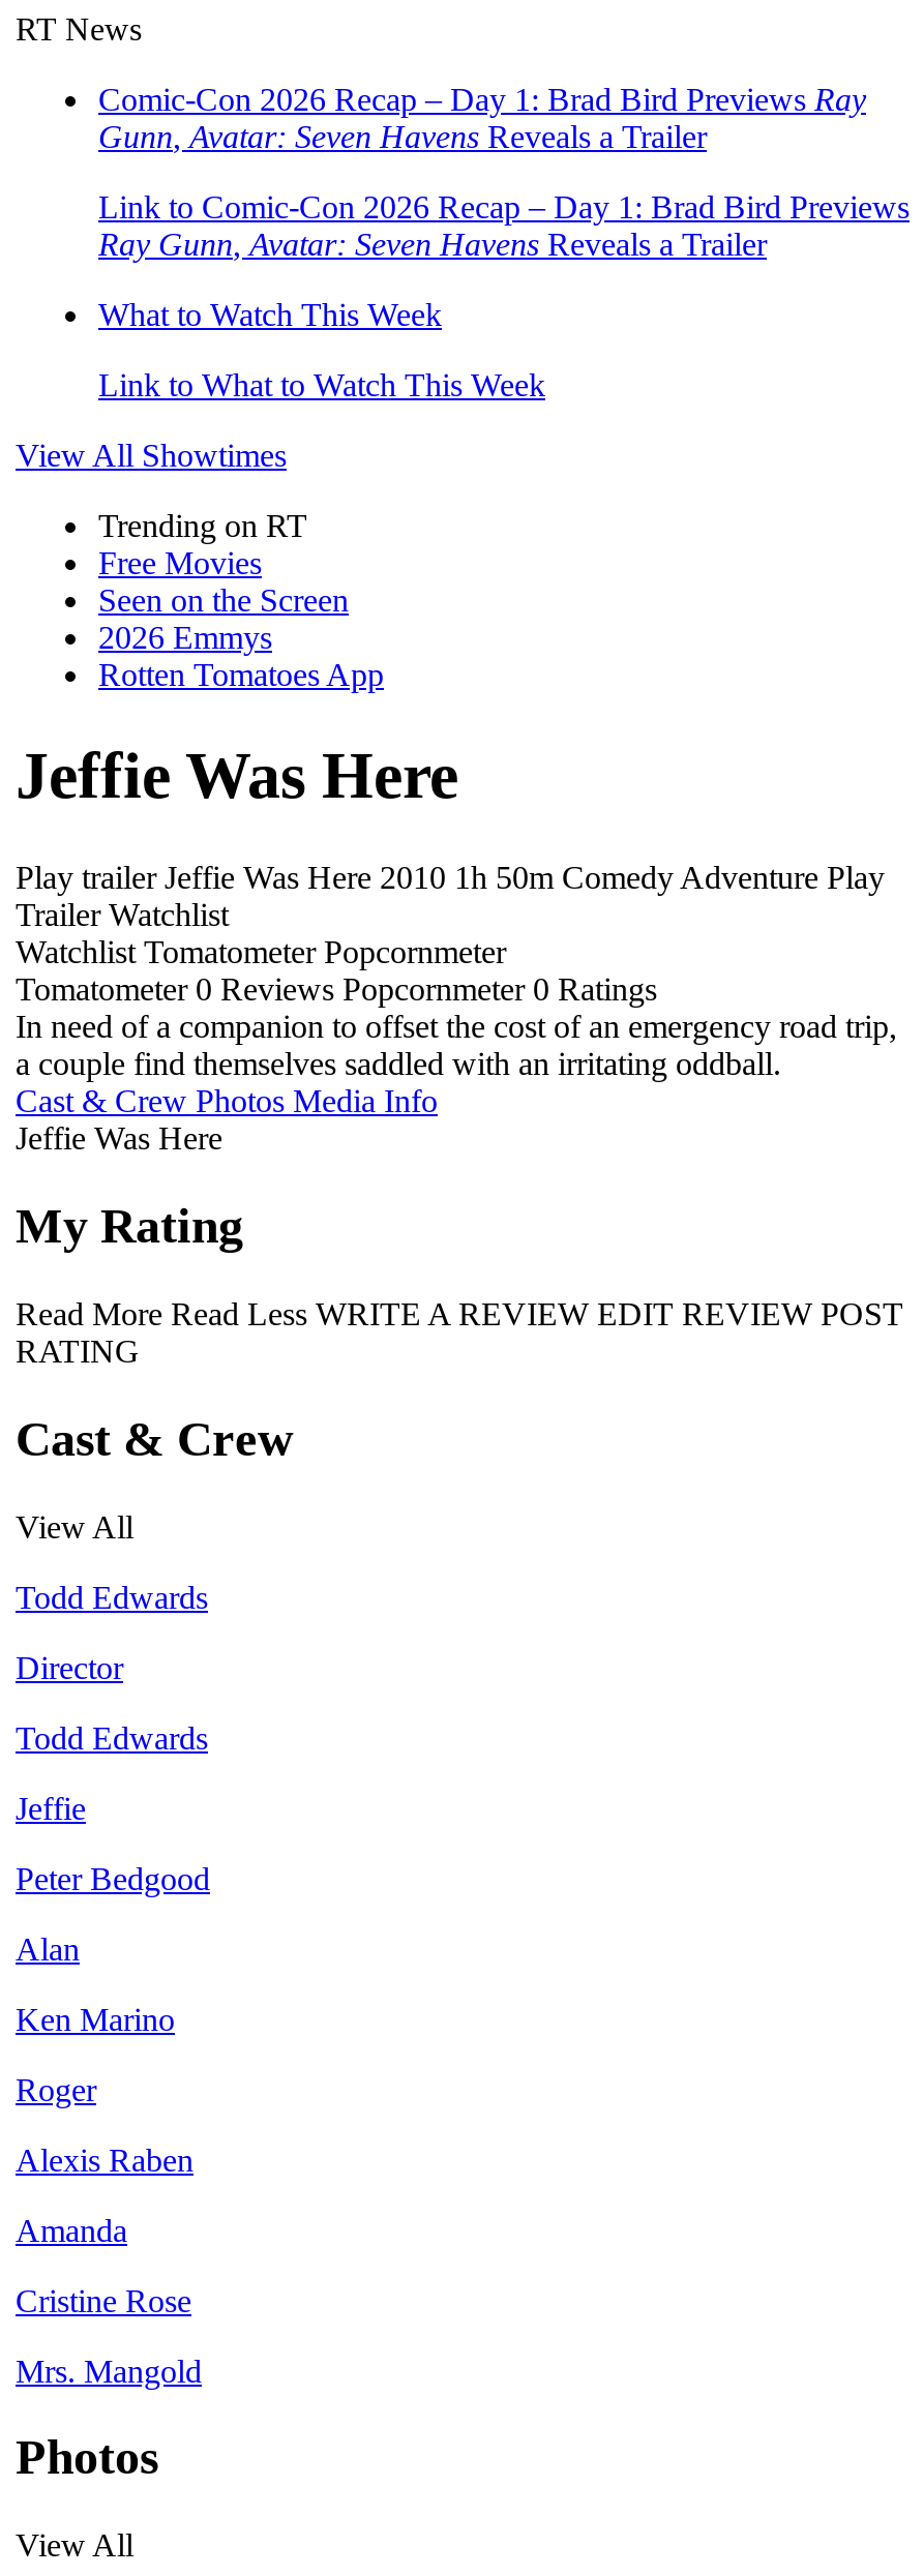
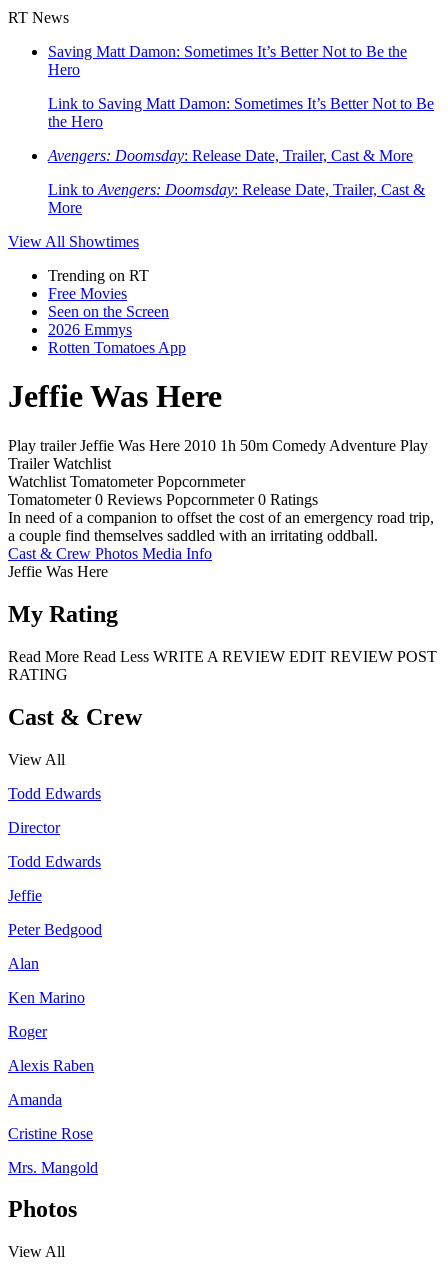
- Comic-Con 2026 Recap – Day 1: Brad Bird Previews Ray
- Gunn, Avatar: Seven Havens Reveals a Trailer
+ Saving Matt Damon: Sometimes It’s Better Not to Be the
+ Hero

- Link to Comic-Con 2026 Recap – Day 1: Brad Bird Previews
- Ray Gunn, Avatar: Seven Havens Reveals a Trailer
+ Link to Saving Matt Damon: Sometimes It’s Better Not to Be
+ the Hero

- What to Watch This Week
+ Avengers: Doomsday: Release Date, Trailer, Cast & More

- Link to What to Watch This Week
+ Link to Avengers: Doomsday: Release Date, Trailer, Cast &
+ More
